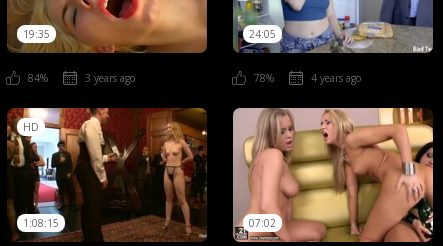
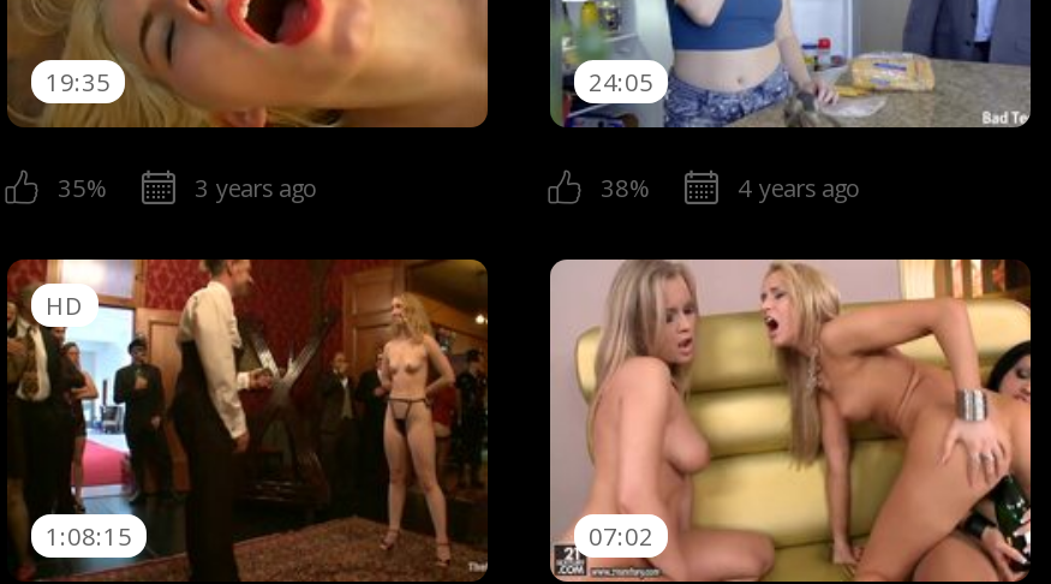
- 84%
+ 35%

- 78%
+ 38%
